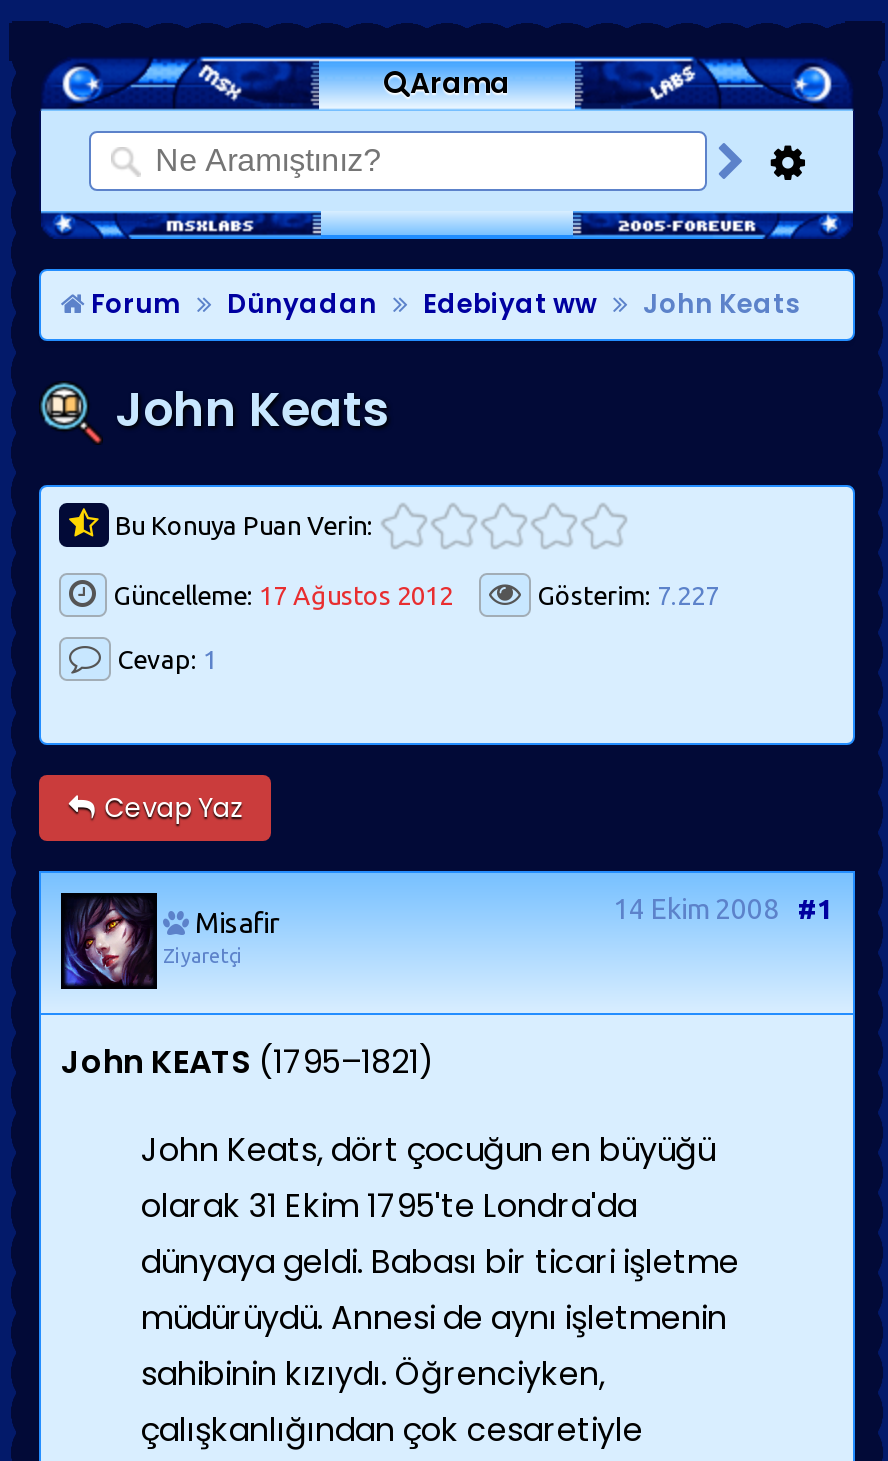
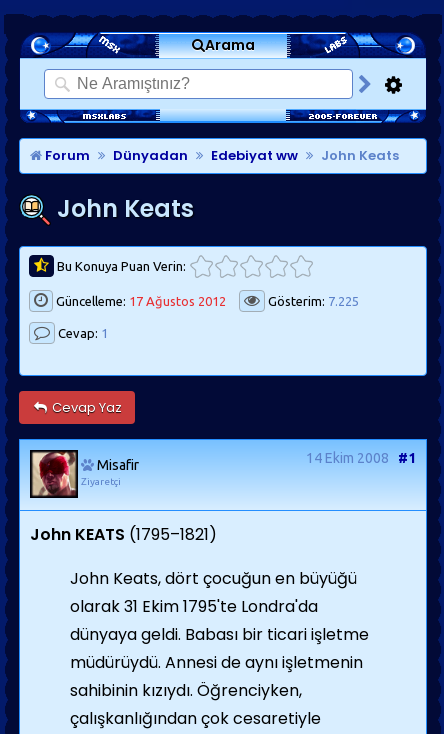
- Gösterim: 7.227
+ Gösterim: 7.225

- [image]
+ [image]
